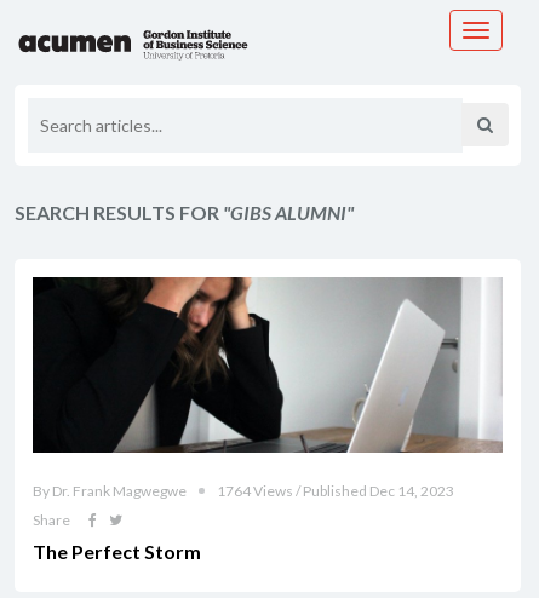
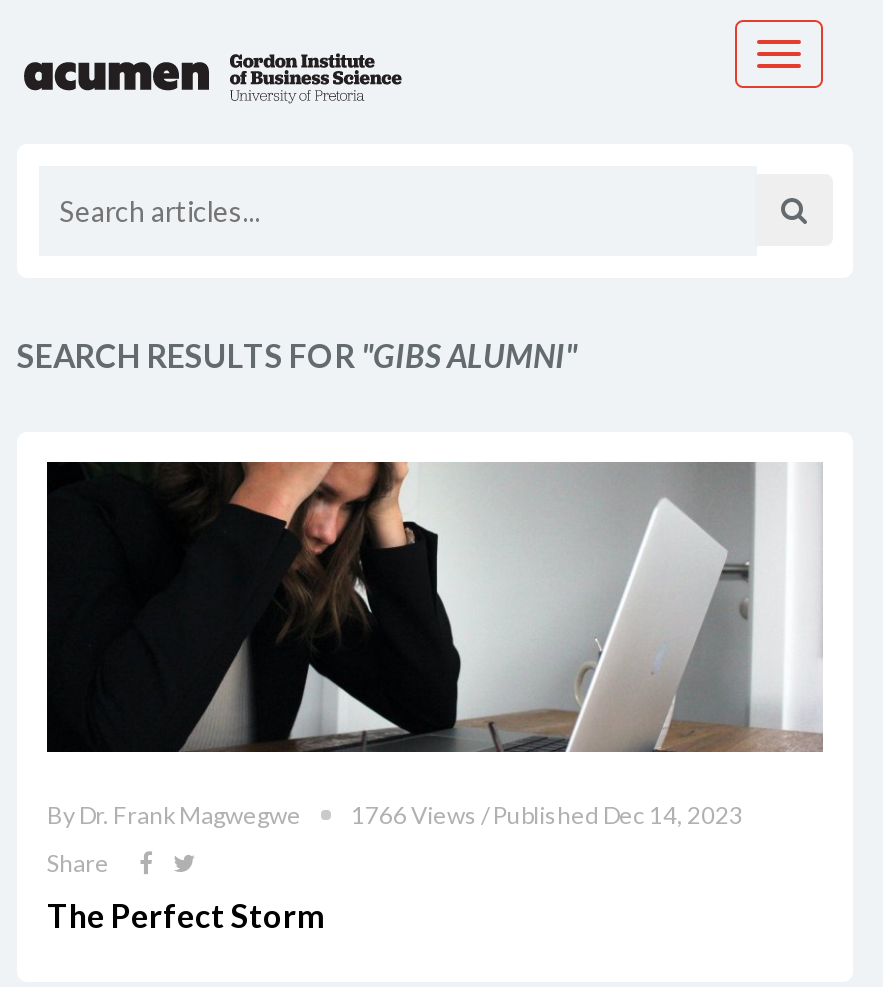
- 1764 Views / Published Dec 14, 2023
+ 1766 Views / Published Dec 14, 2023
